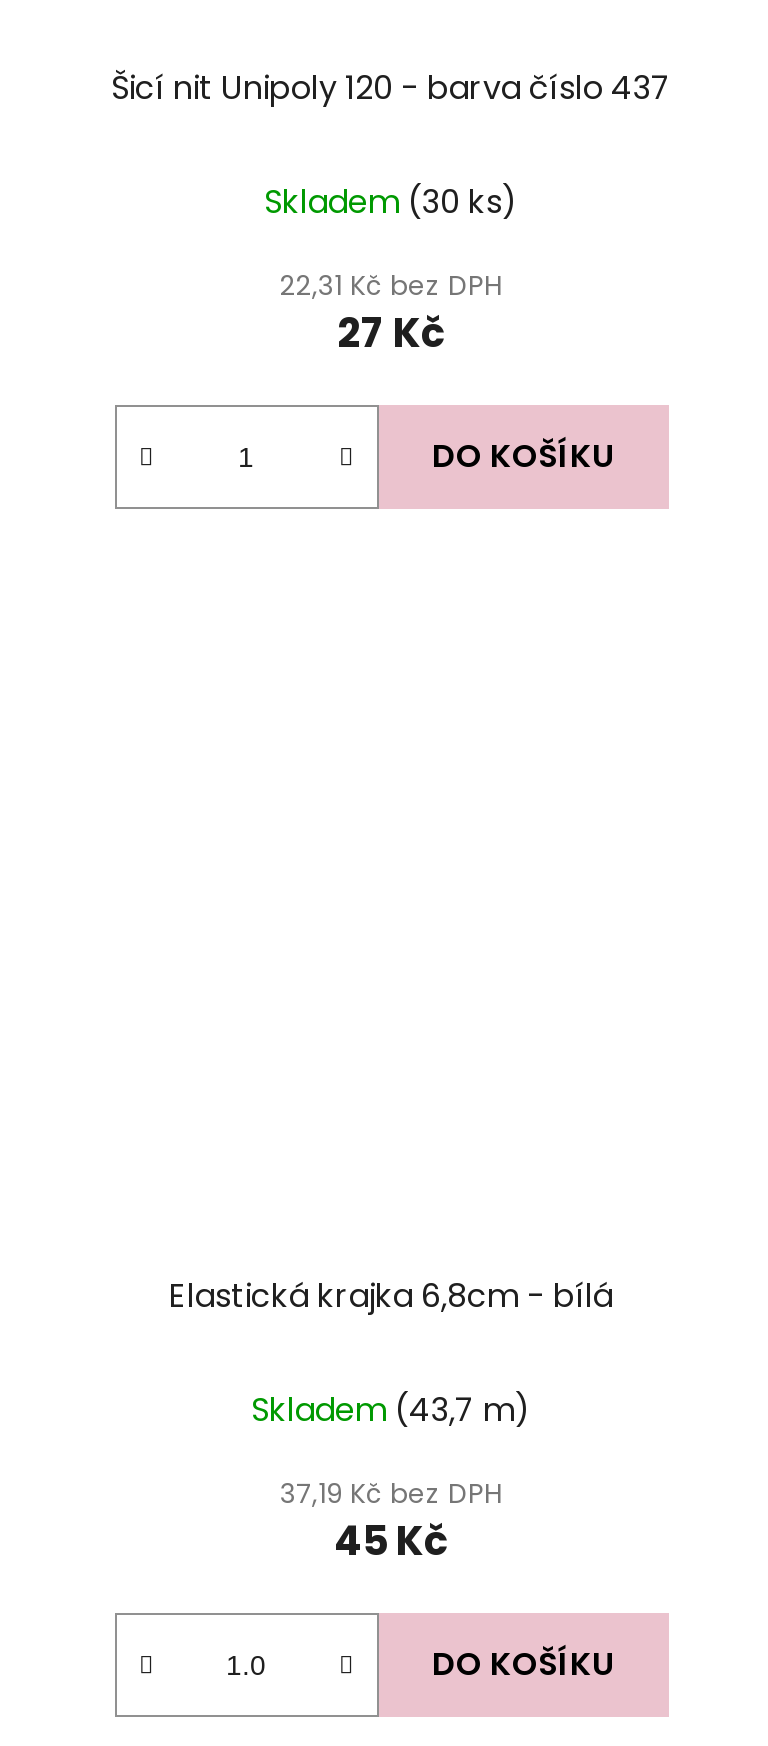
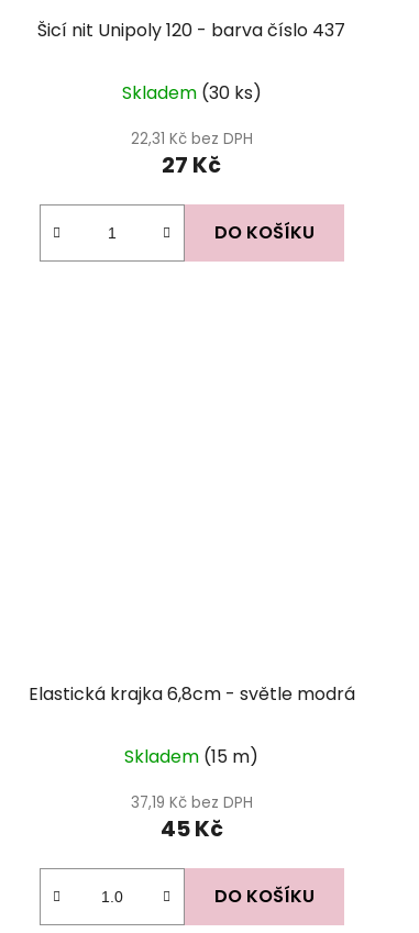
- Elastická krajka 6,8cm - bílá
+ Elastická krajka 6,8cm - světle modrá

- Skladem (43,7 m)
+ Skladem (15 m)
